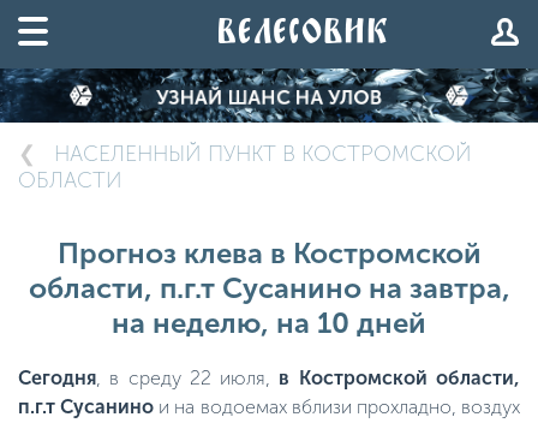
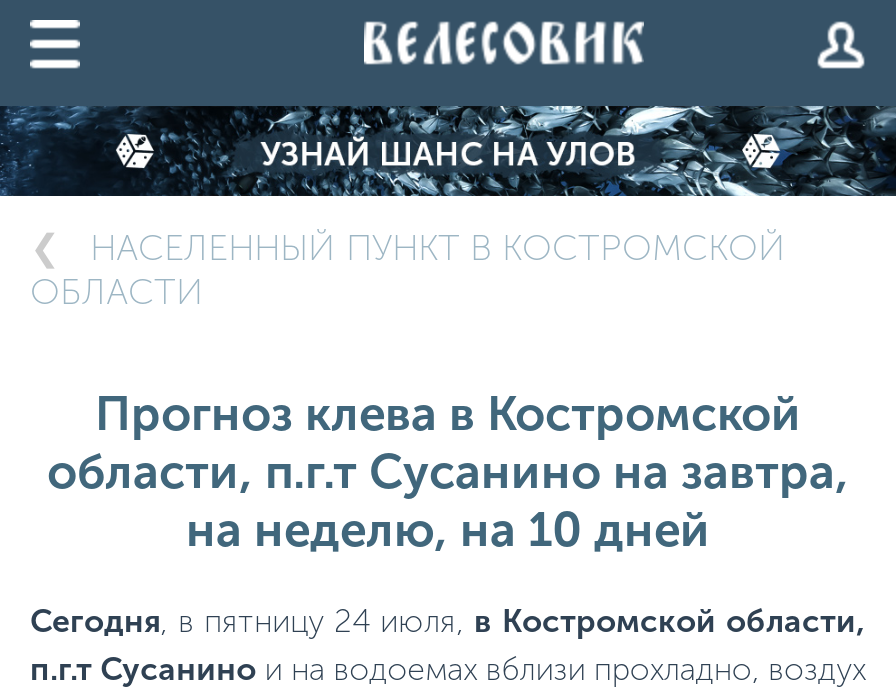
- Сегодня, в среду 22 июля, в Костромской области,
+ Сегодня, в пятницу 24 июля, в Костромской области,
